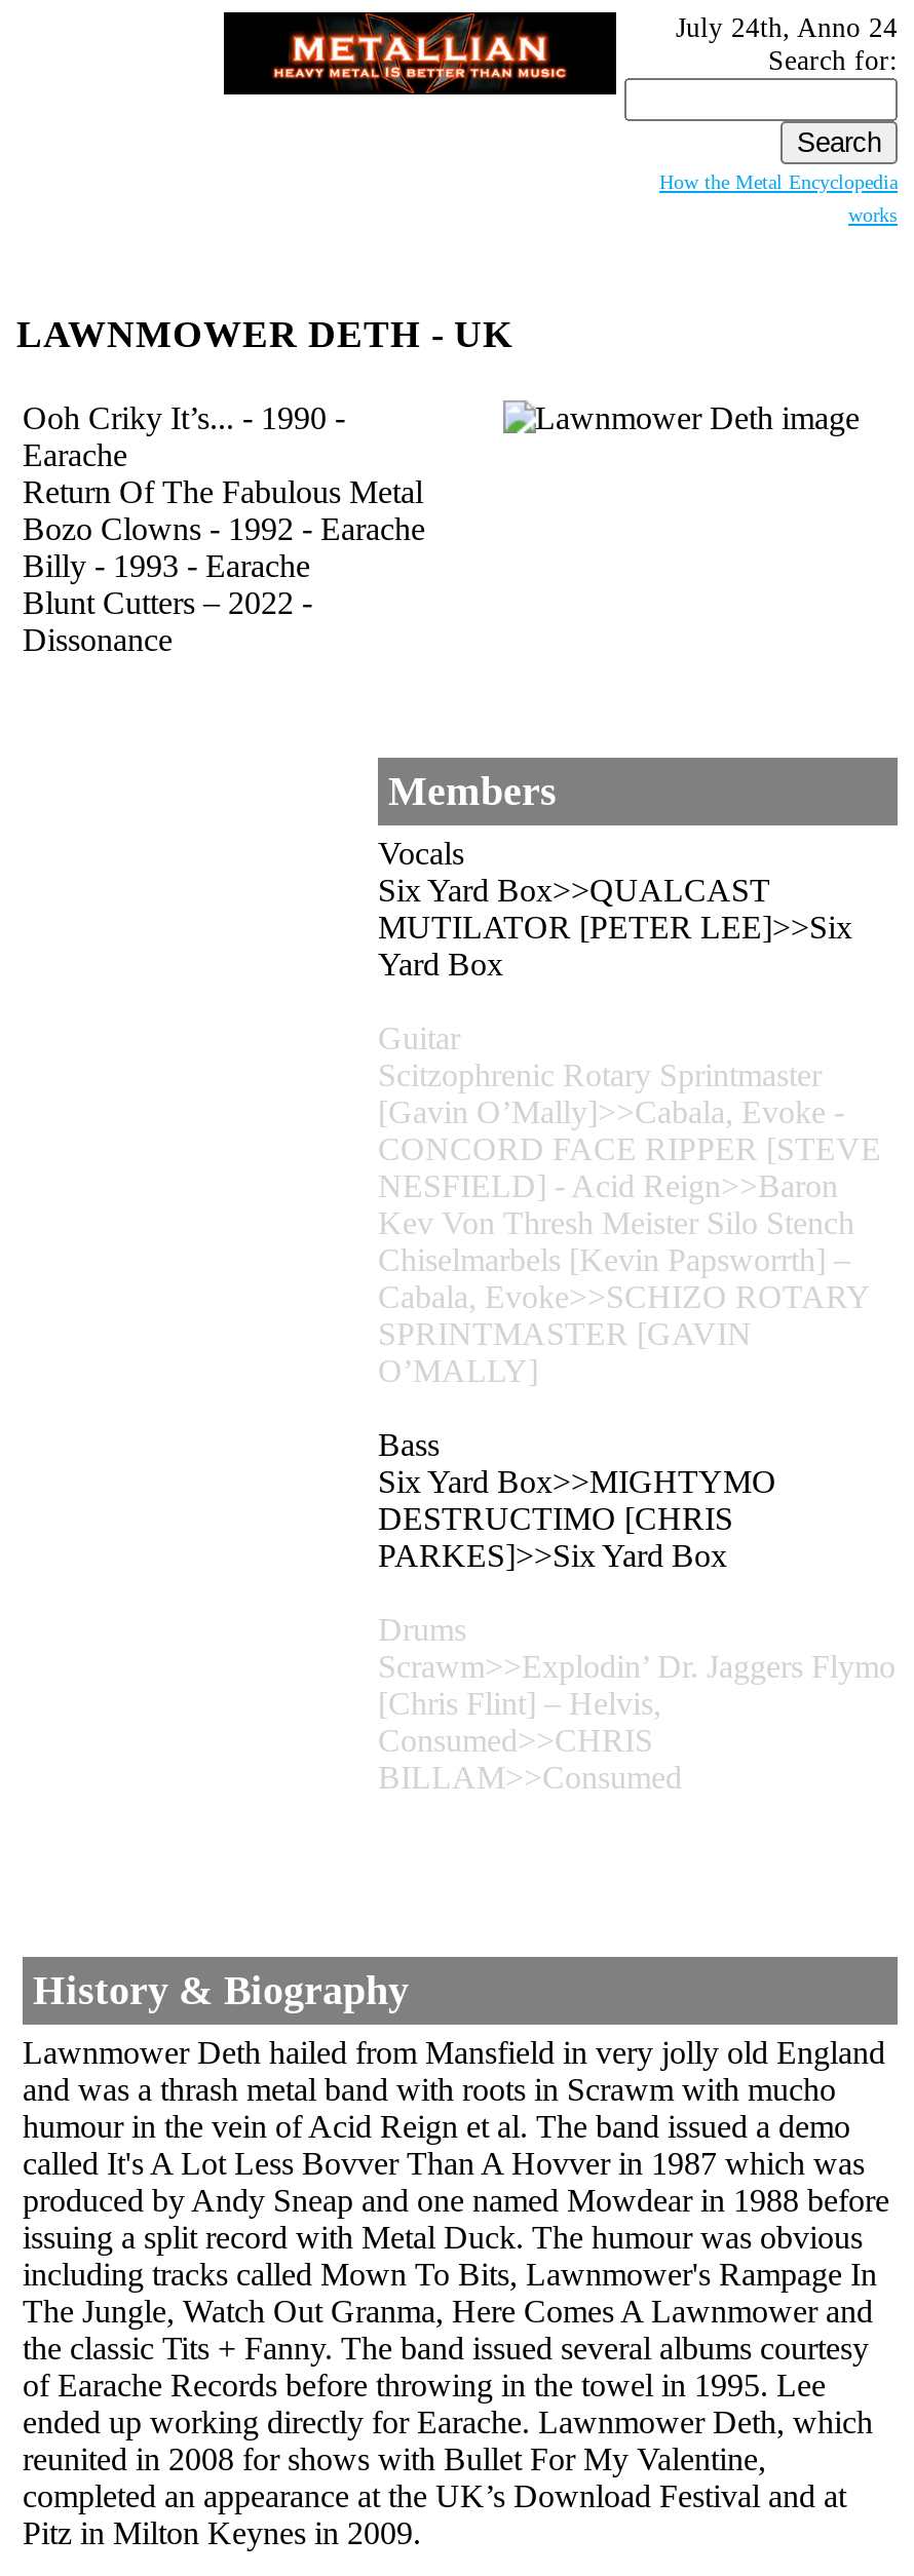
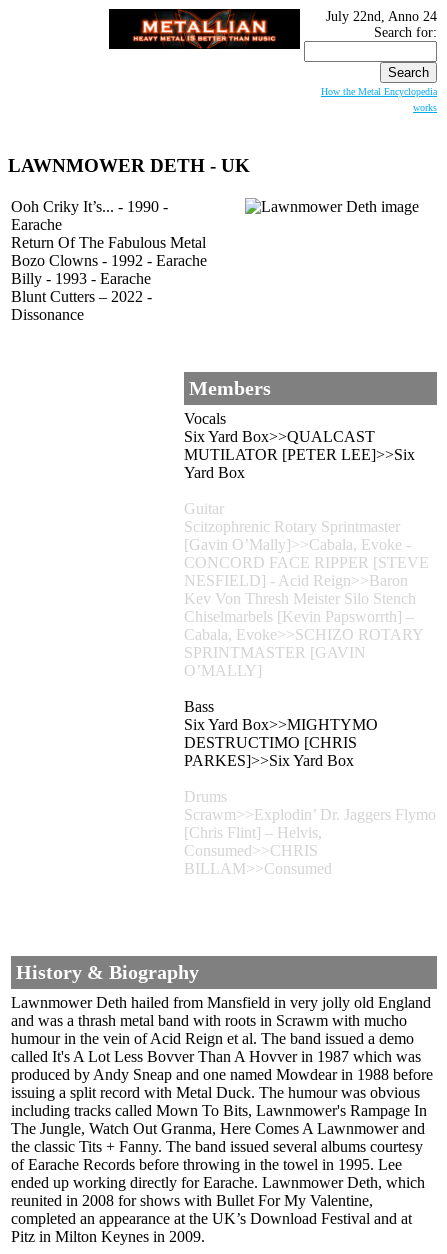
- July 24th, Anno 24
+ July 22nd, Anno 24
